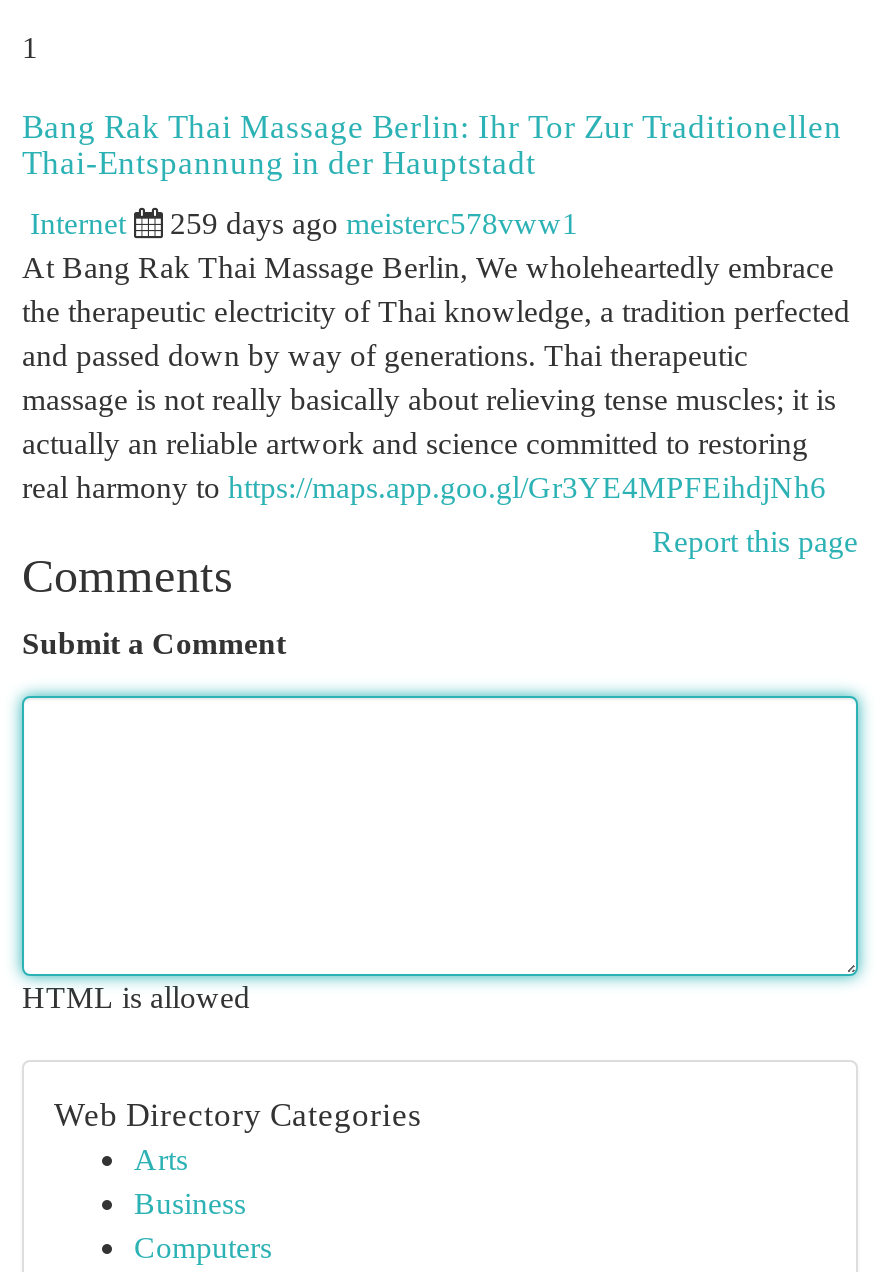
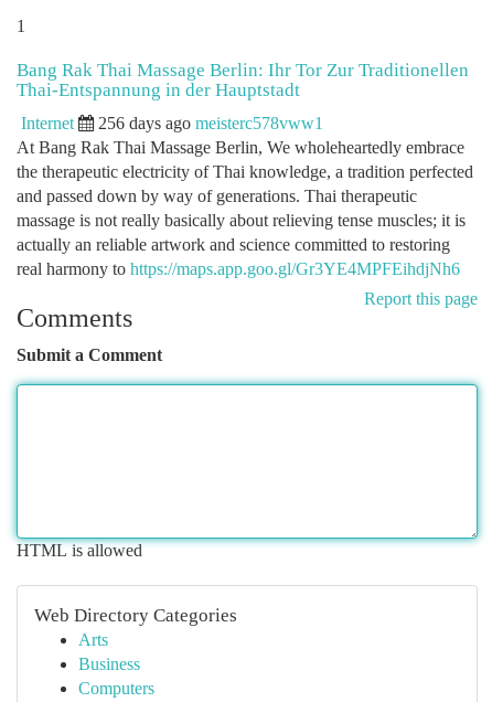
- 259 days ago meisterc578vww1
+ 256 days ago meisterc578vww1
